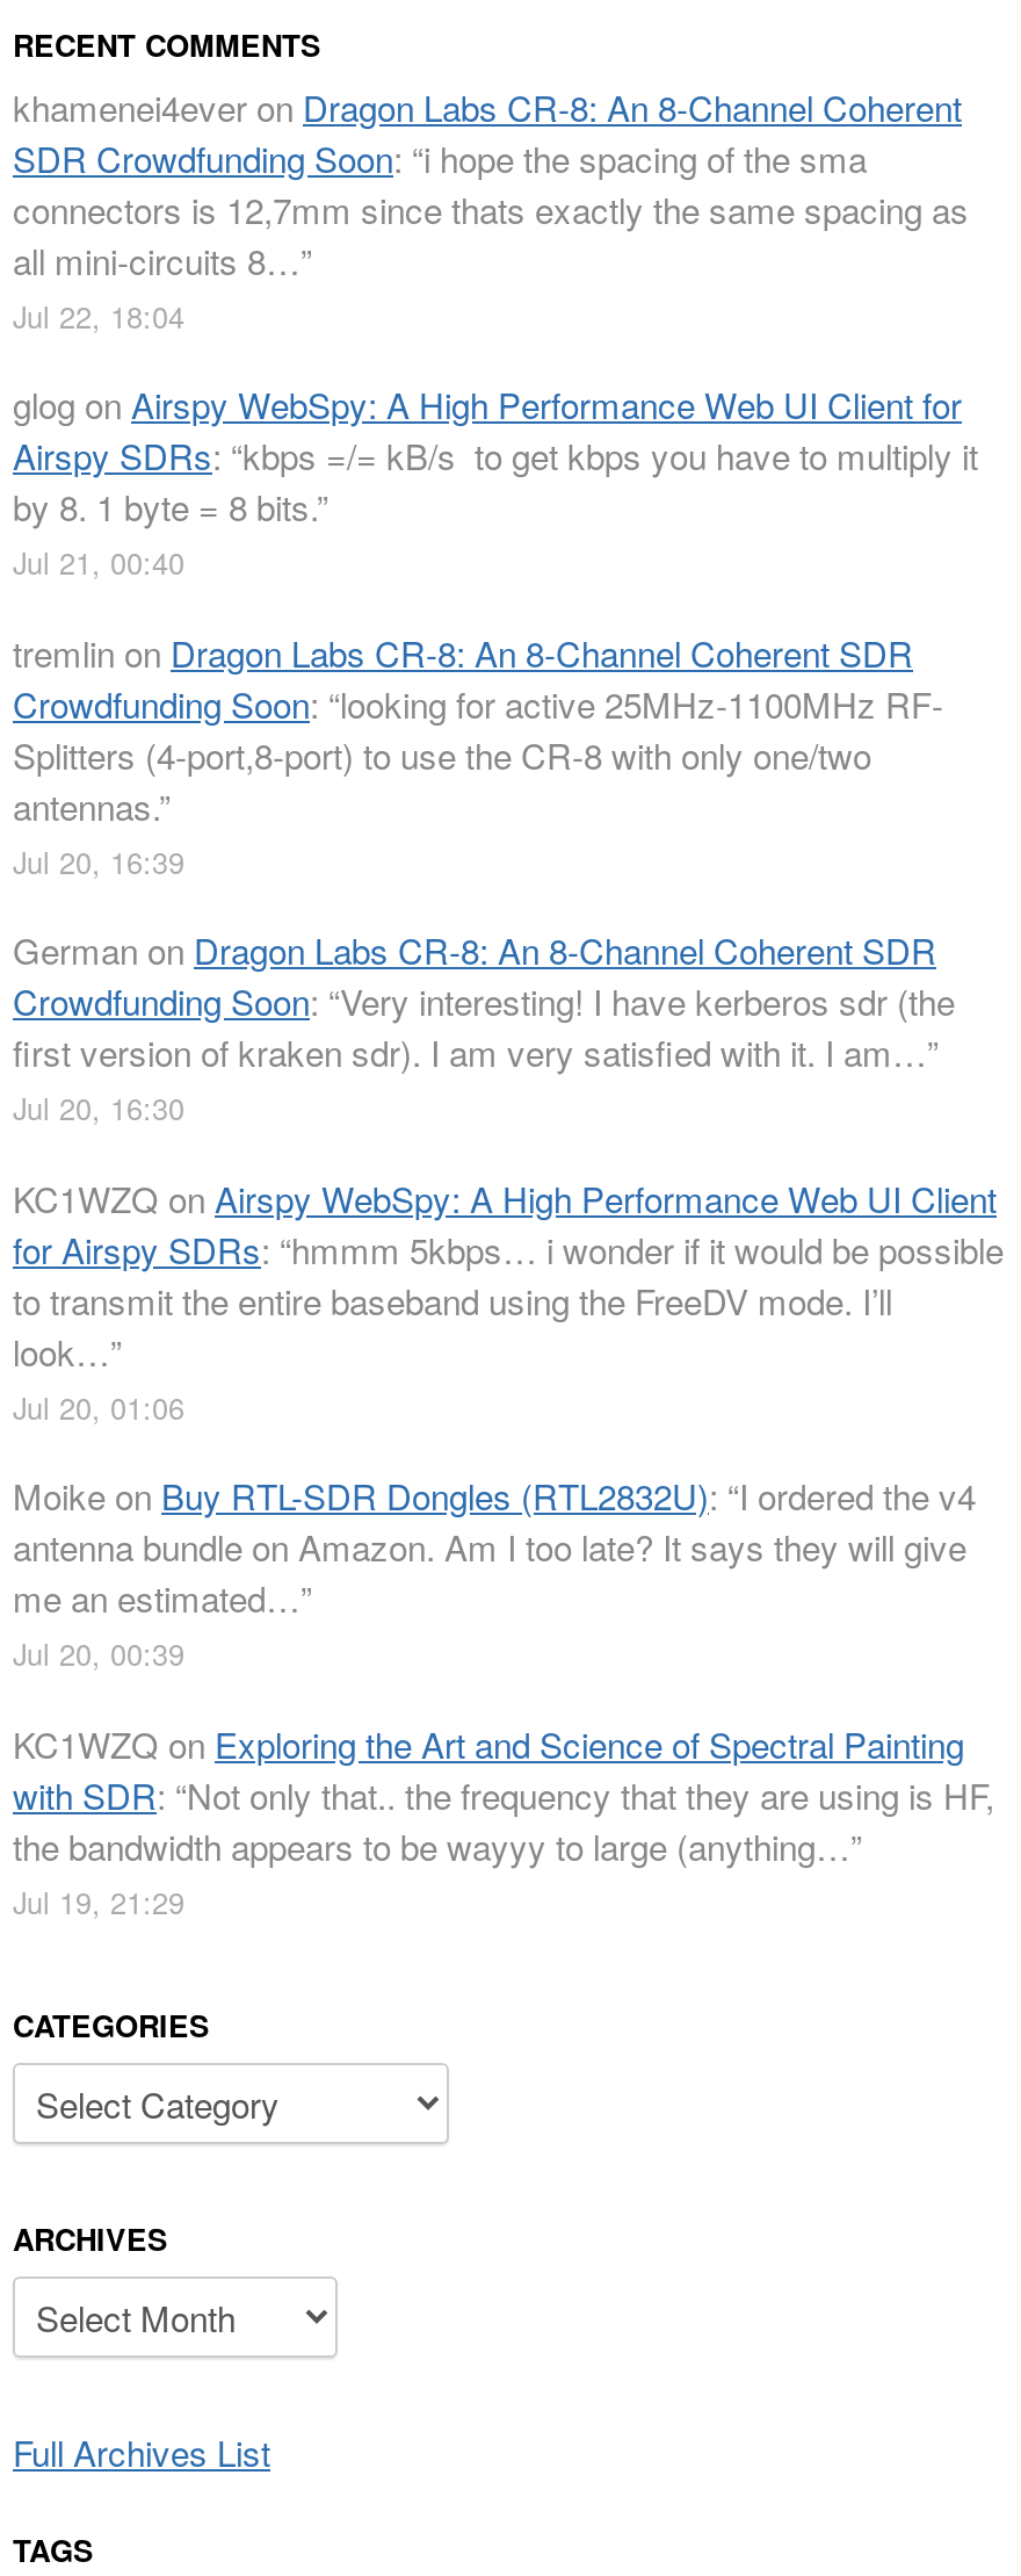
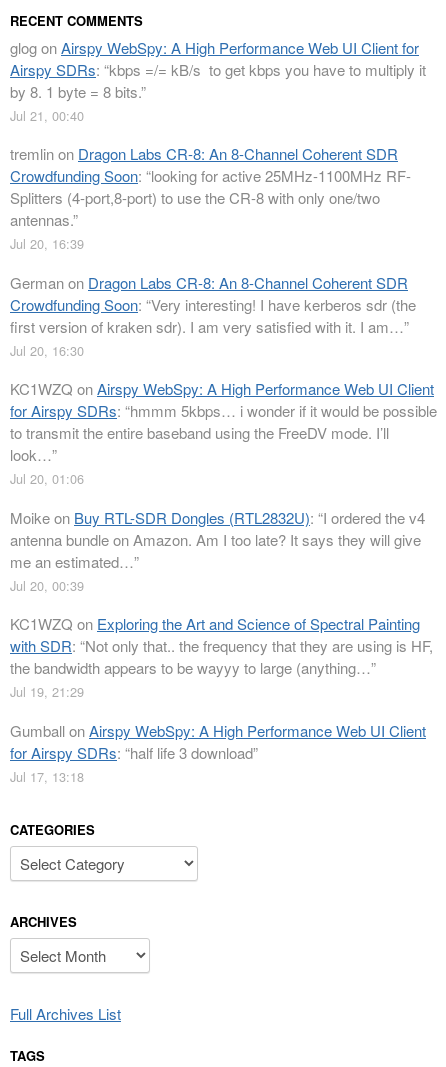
- khamenei4ever on Dragon Labs CR-8: An 8-Channel Coherent
- SDR Crowdfunding Soon: “i hope the spacing of the sma
- connectors is 12,7mm since thats exactly the same spacing as
- all mini-circuits 8…”
- Jul 22, 18:04

moved up: glog on Airspy WebSpy: A High Performance Web UI Client for | Airspy SDRs: “kbps =/= kB/s to get kbps you have to multiply it | by 8. 1 byte = 8 bits.” | ... | the bandwidth appears to be wayyy to large (anything…” | Jul 19, 21:29

+ Gumball on Airspy WebSpy: A High Performance Web UI Client
+ for Airspy SDRs: “half life 3 download”
+ Jul 17, 13:18
